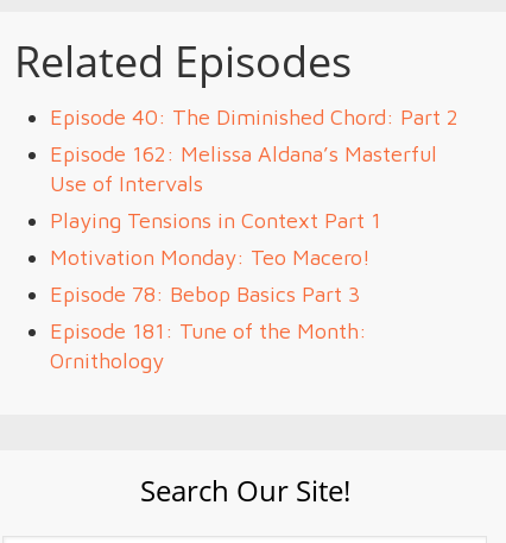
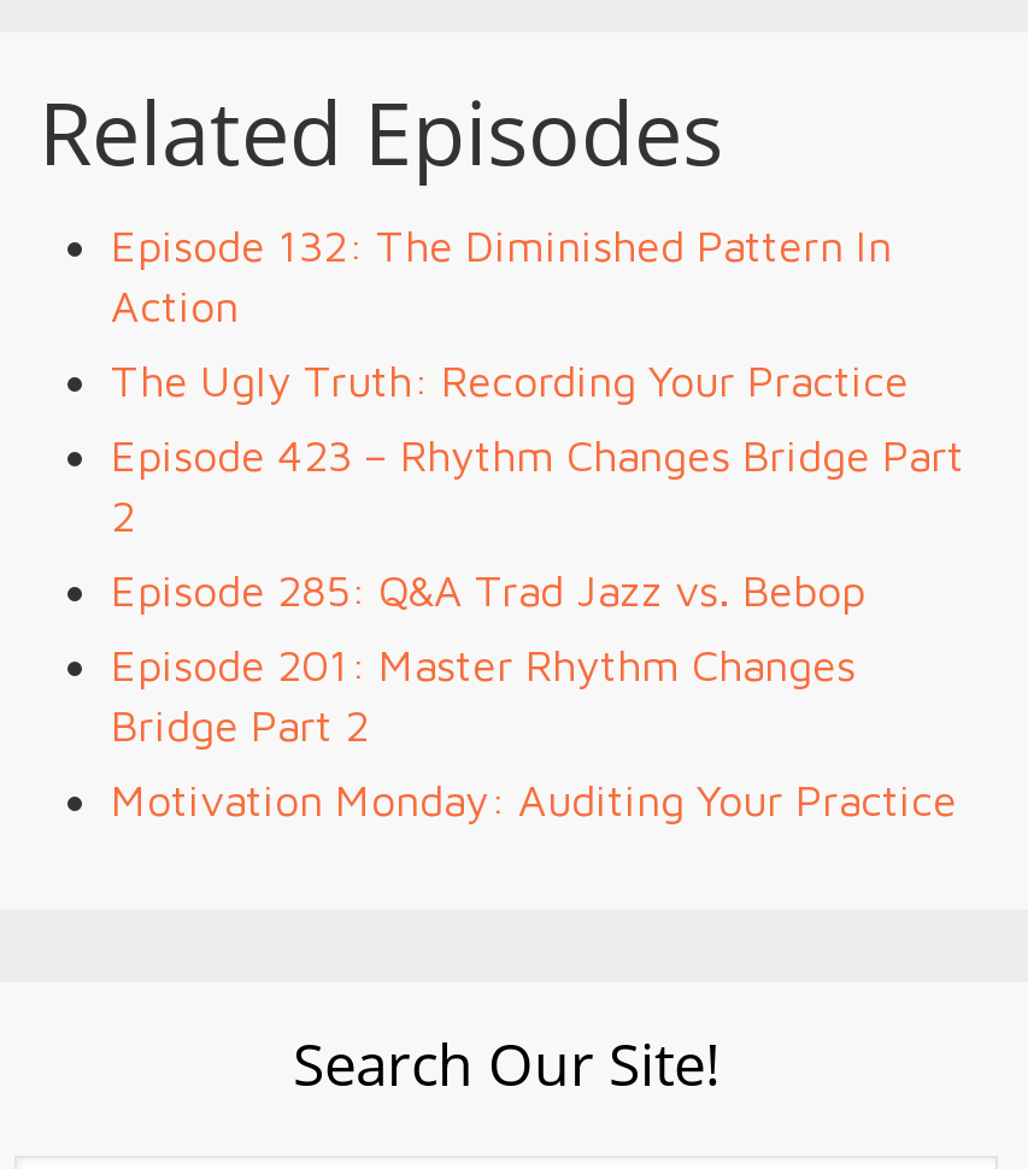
- Episode 40: The Diminished Chord: Part 2
+ Episode 132: The Diminished Pattern In
+ Action

- Episode 162: Melissa Aldana’s Masterful
- Use of Intervals
+ The Ugly Truth: Recording Your Practice

- Playing Tensions in Context Part 1
+ Episode 423 – Rhythm Changes Bridge Part
+ 2

- Motivation Monday: Teo Macero!
+ Episode 285: Q&A Trad Jazz vs. Bebop

- Episode 78: Bebop Basics Part 3
+ Episode 201: Master Rhythm Changes
+ Bridge Part 2

- Episode 181: Tune of the Month:
- Ornithology
+ Motivation Monday: Auditing Your Practice
